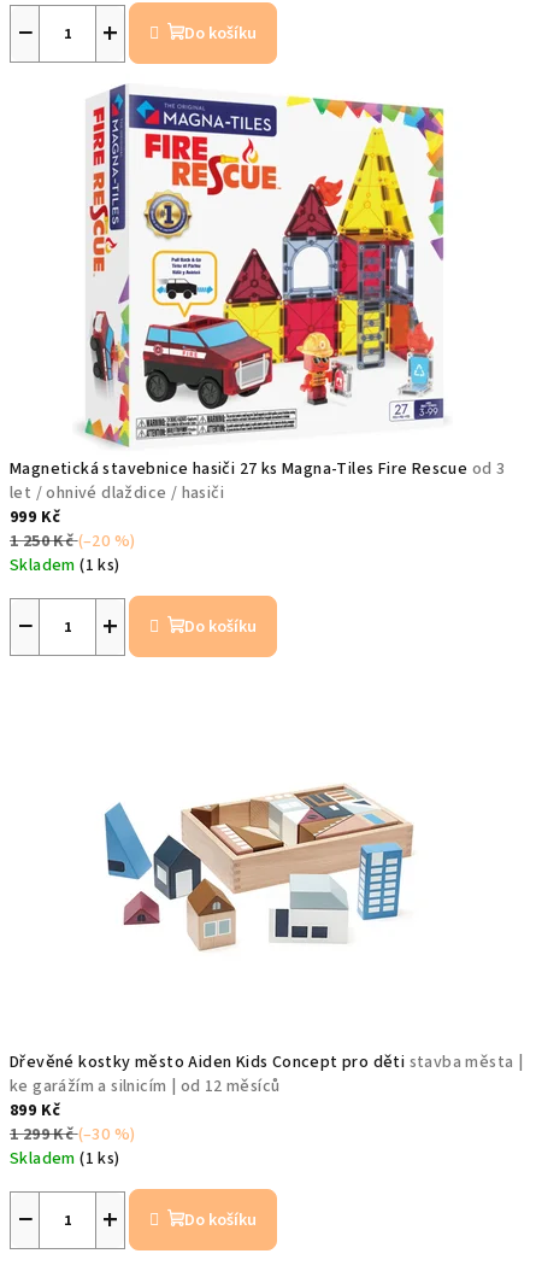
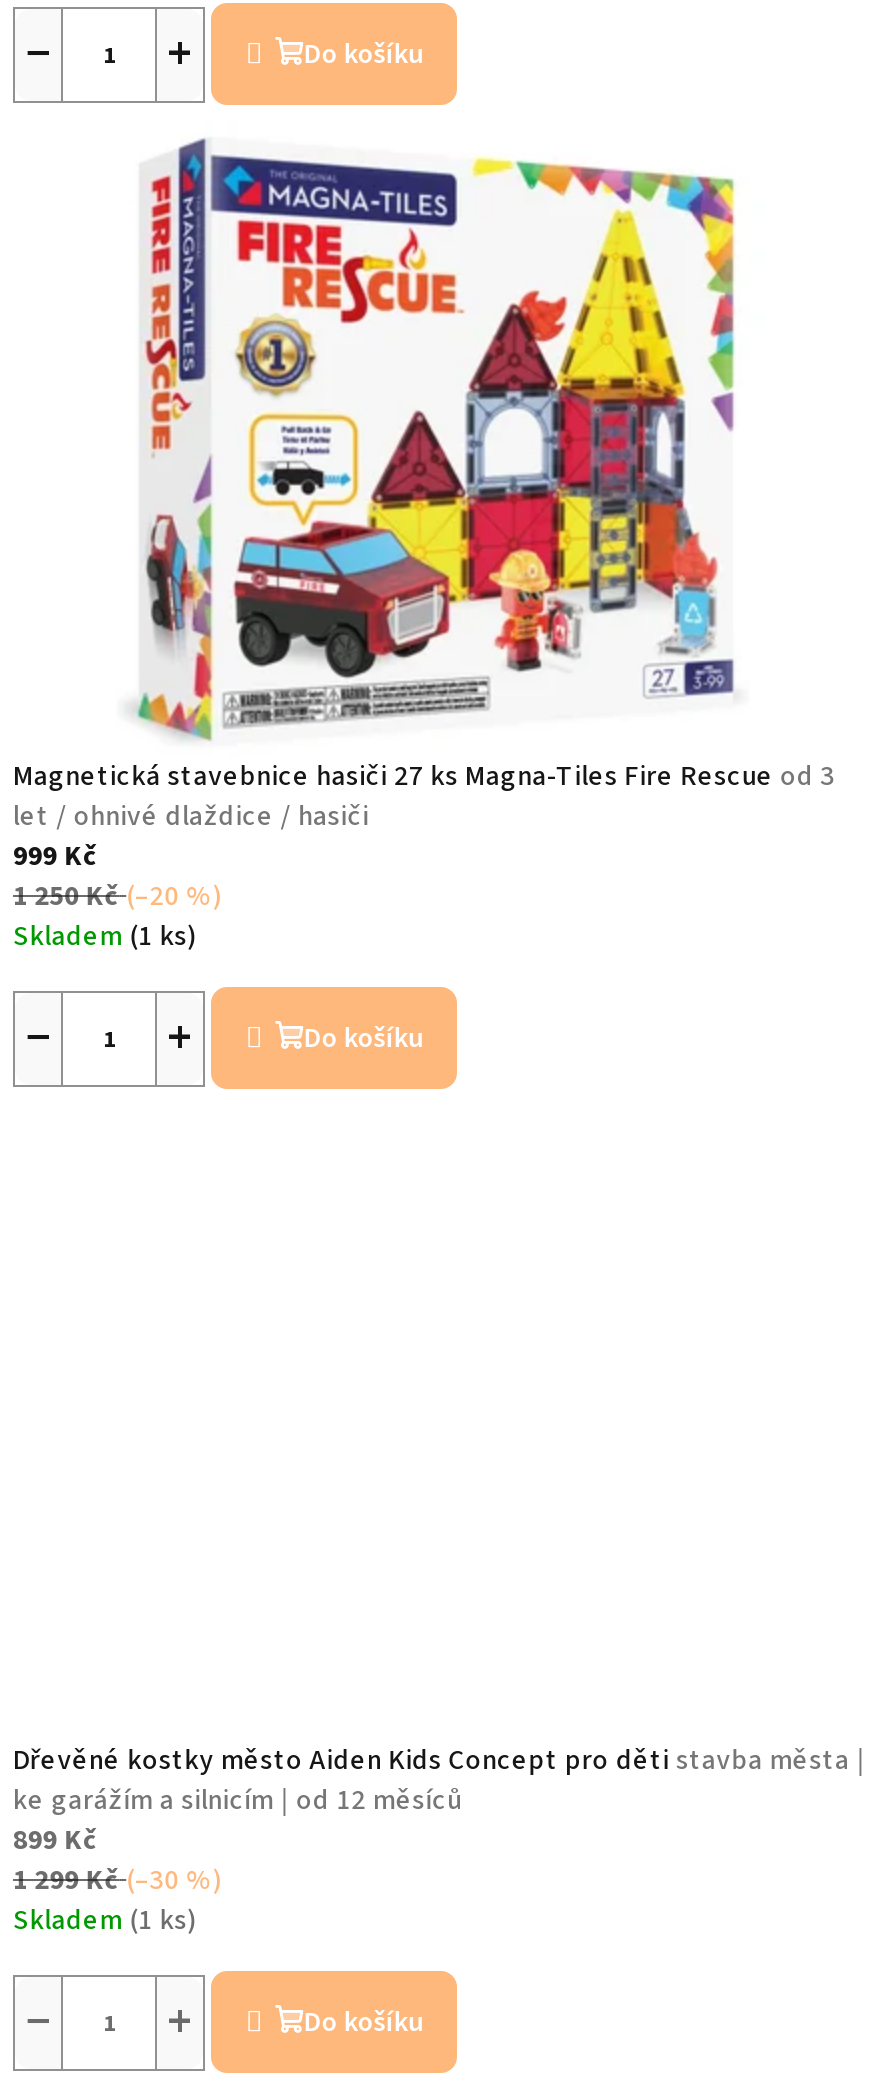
- [image]
